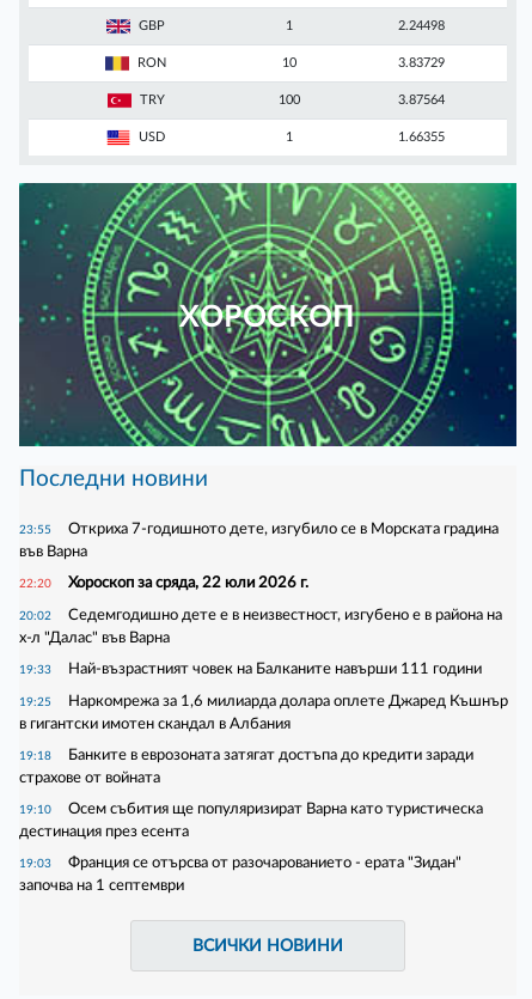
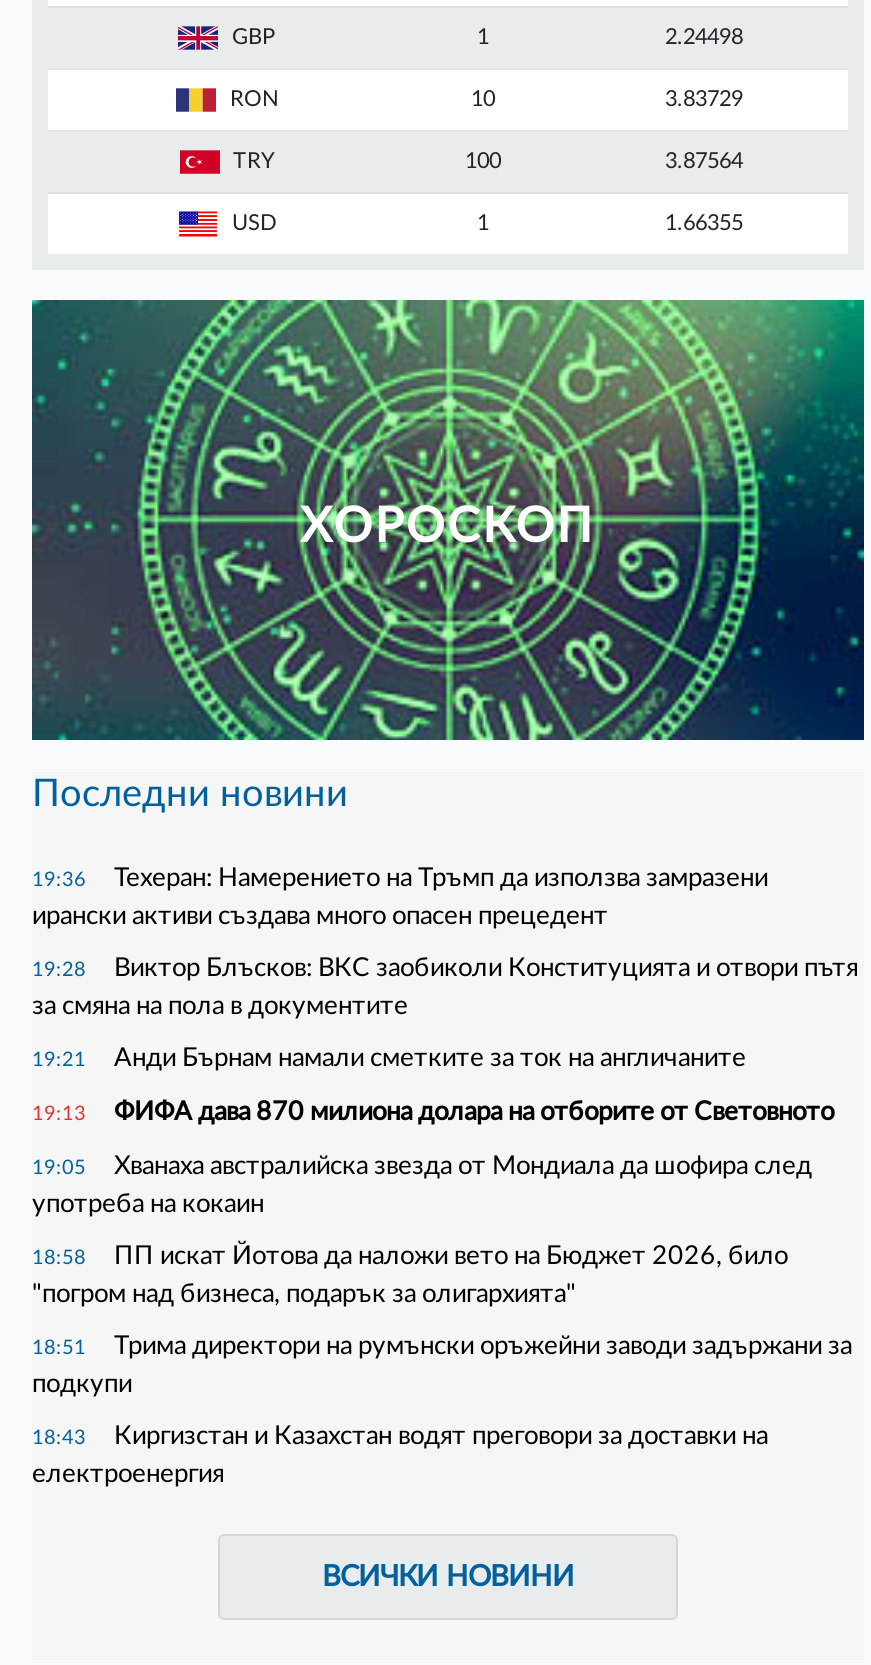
- 23:55
- Откриха 7-годишното дете, изгубило се в Морската градина
+ 19:36
+ Техеран: Намерението на Тръмп да използва замразени

- във Варна
+ ирански активи създава много опасен прецедент

- 22:20
- Хороскоп за сряда, 22 юли 2026 г.
+ 19:28
+ Виктор Блъсков: ВКС заобиколи Конституцията и отвори пътя

- 20:02
- Седемгодишно дете е в неизвестност, изгубено е в района на
+ за смяна на пола в документите

- х-л "Далас" във Варна
+ 19:21
+ Анди Бърнам намали сметките за ток на англичаните

- 19:33
- Най-възрастният човек на Балканите навърши 111 години
+ 19:13
+ ФИФА дава 870 милиона долара на отборите от Световното

- 19:25
- Наркомрежа за 1,6 милиарда долара оплете Джаред Къшнър
+ 19:05
+ Хванаха австралийска звезда от Мондиала да шофира след

- в гигантски имотен скандал в Албания
+ употреба на кокаин

- 19:18
- Банките в еврозоната затягат достъпа до кредити заради
+ 18:58
+ ПП искат Йотова да наложи вето на Бюджет 2026, било

- страхове от войната
+ "погром над бизнеса, подарък за олигархията"

- 19:10
- Осем събития ще популяризират Варна като туристическа
+ 18:51
+ Трима директори на румънски оръжейни заводи задържани за

- дестинация през есента
+ подкупи

- 19:03
- Франция се отърсва от разочарованието - ерата "Зидан"
+ 18:43
+ Киргизстан и Казахстан водят преговори за доставки на

- започва на 1 септември
+ електроенергия
